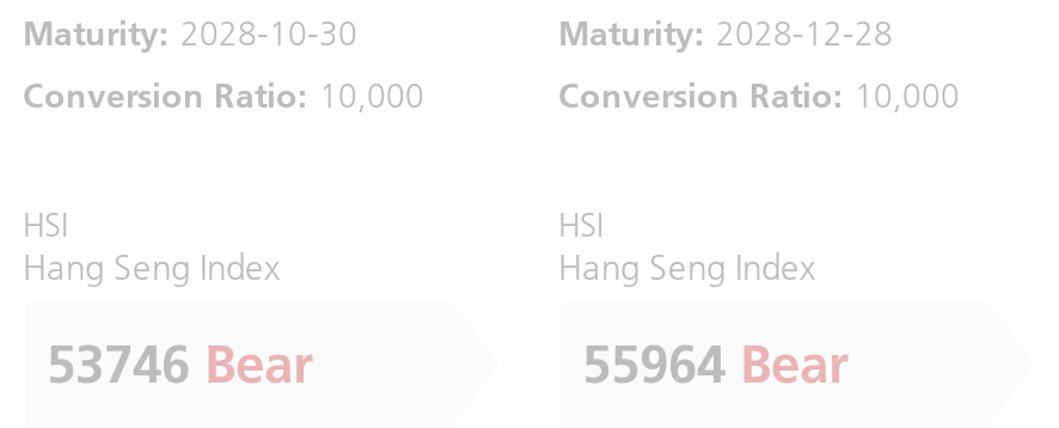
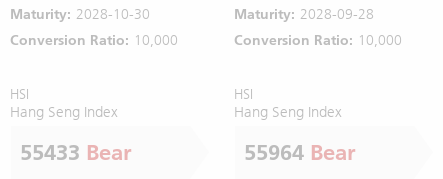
- Maturity: 2028-12-28
+ Maturity: 2028-09-28

- 53746 Bear
+ 55433 Bear
